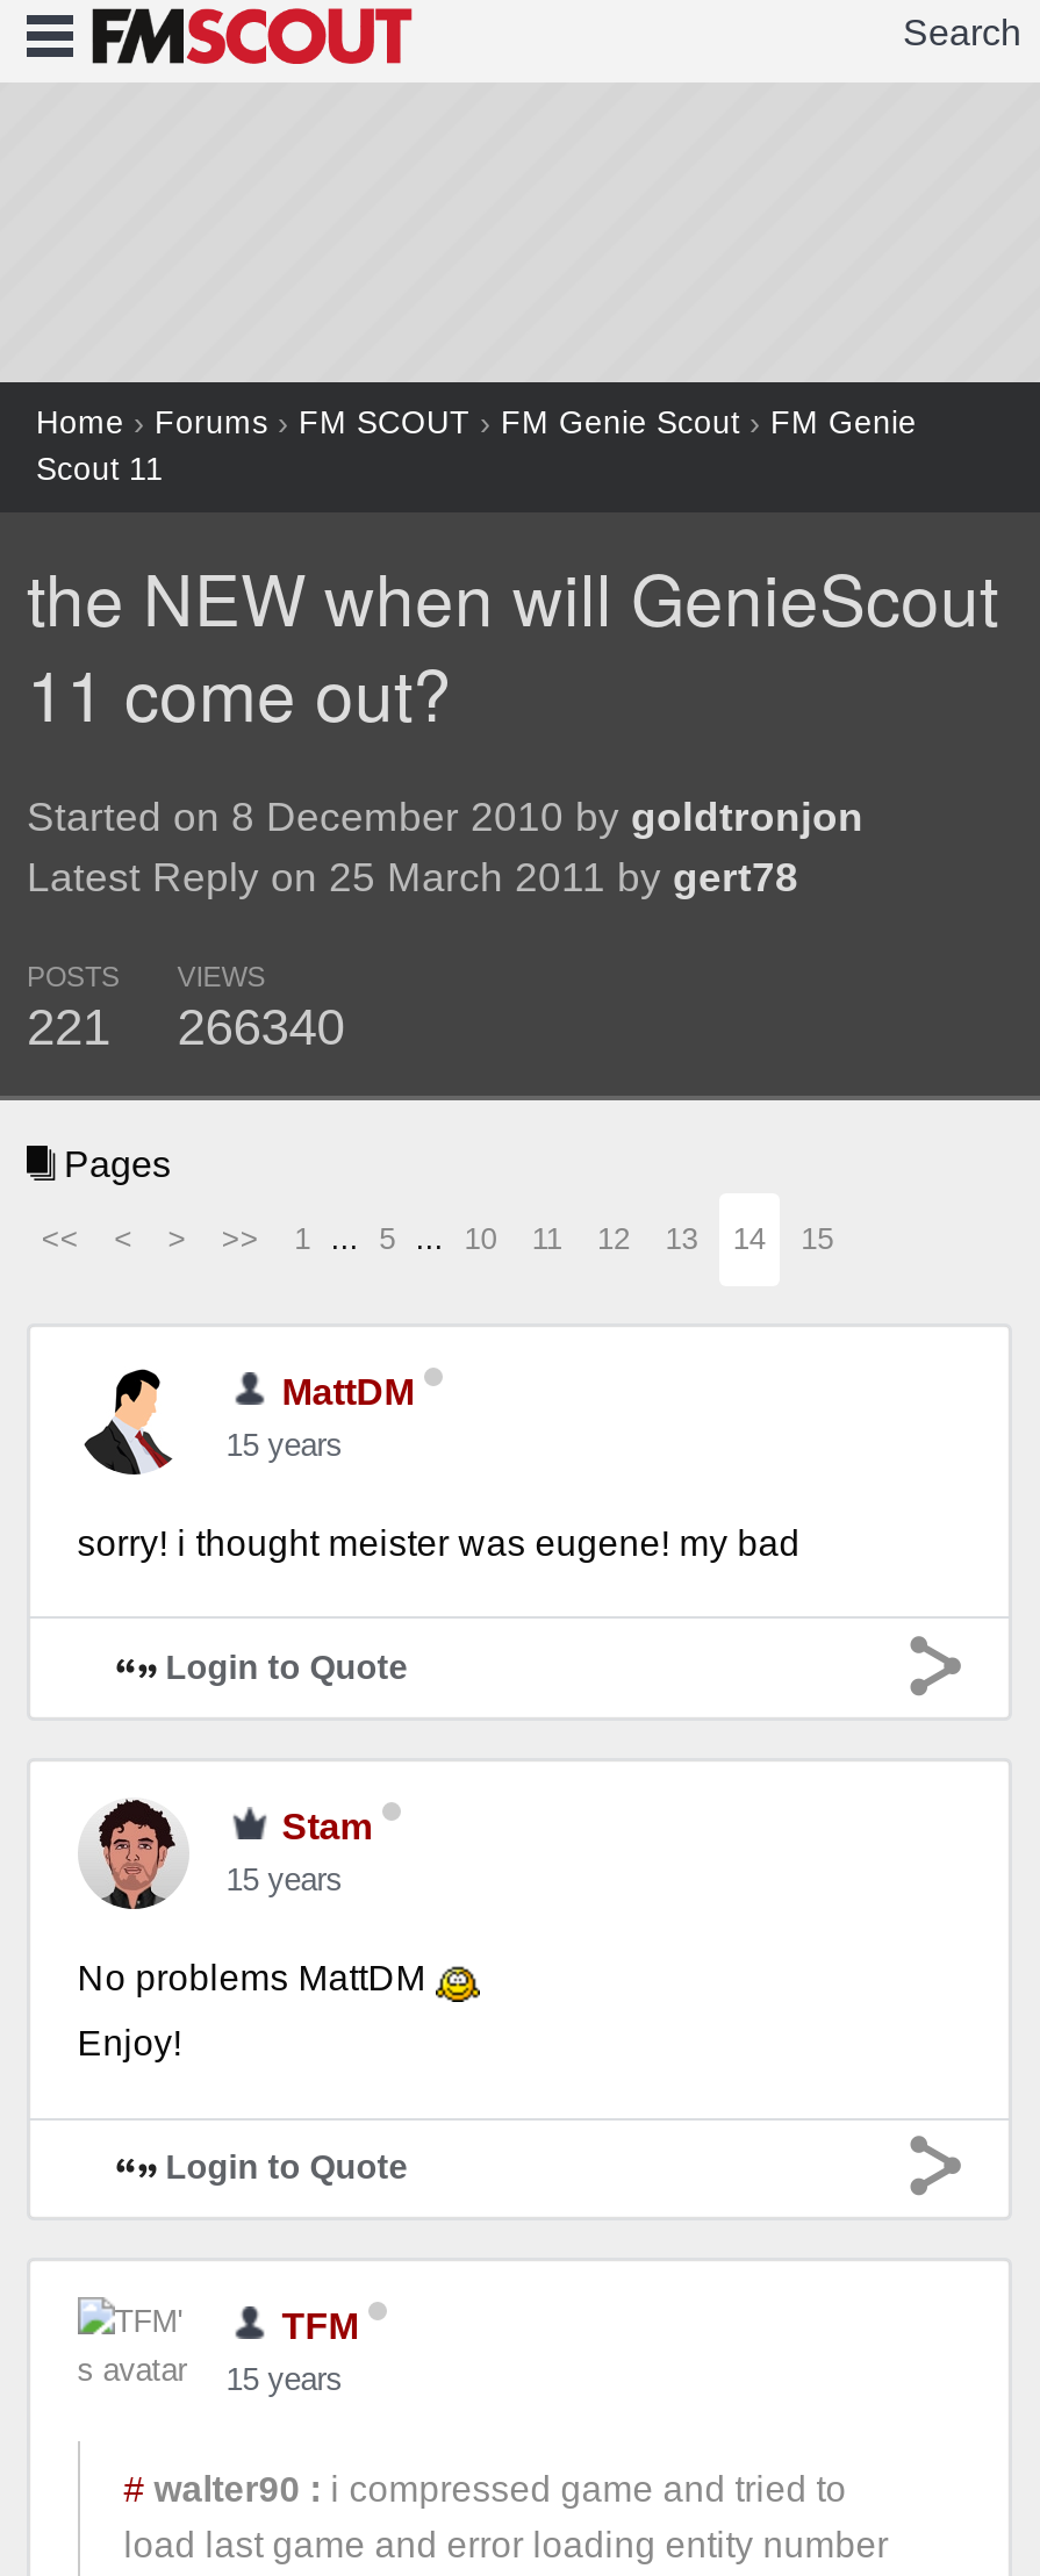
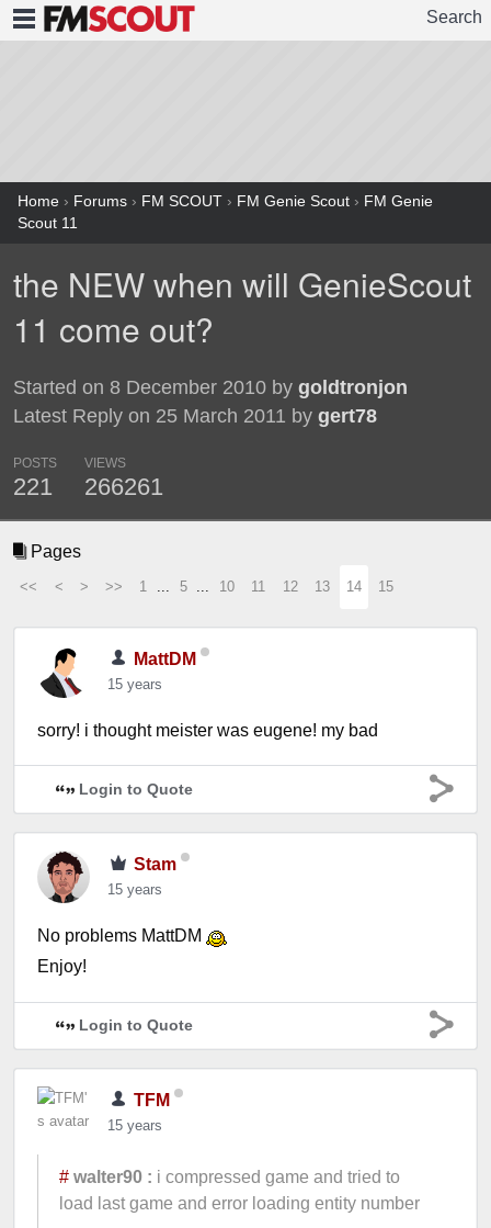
- 221 266340
+ 221 266261
